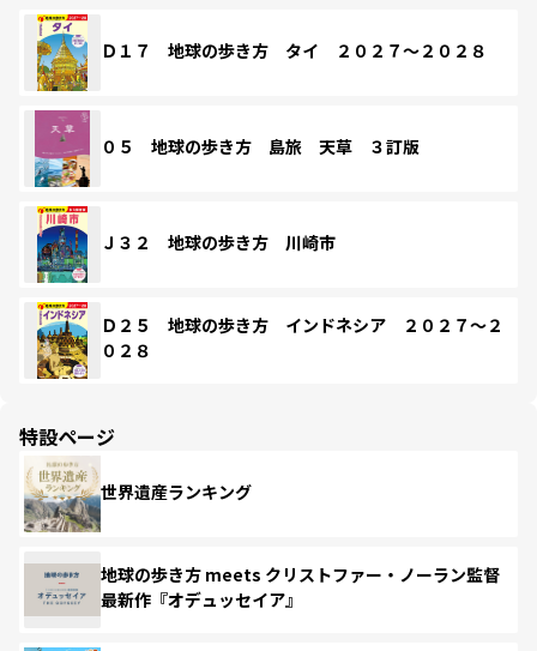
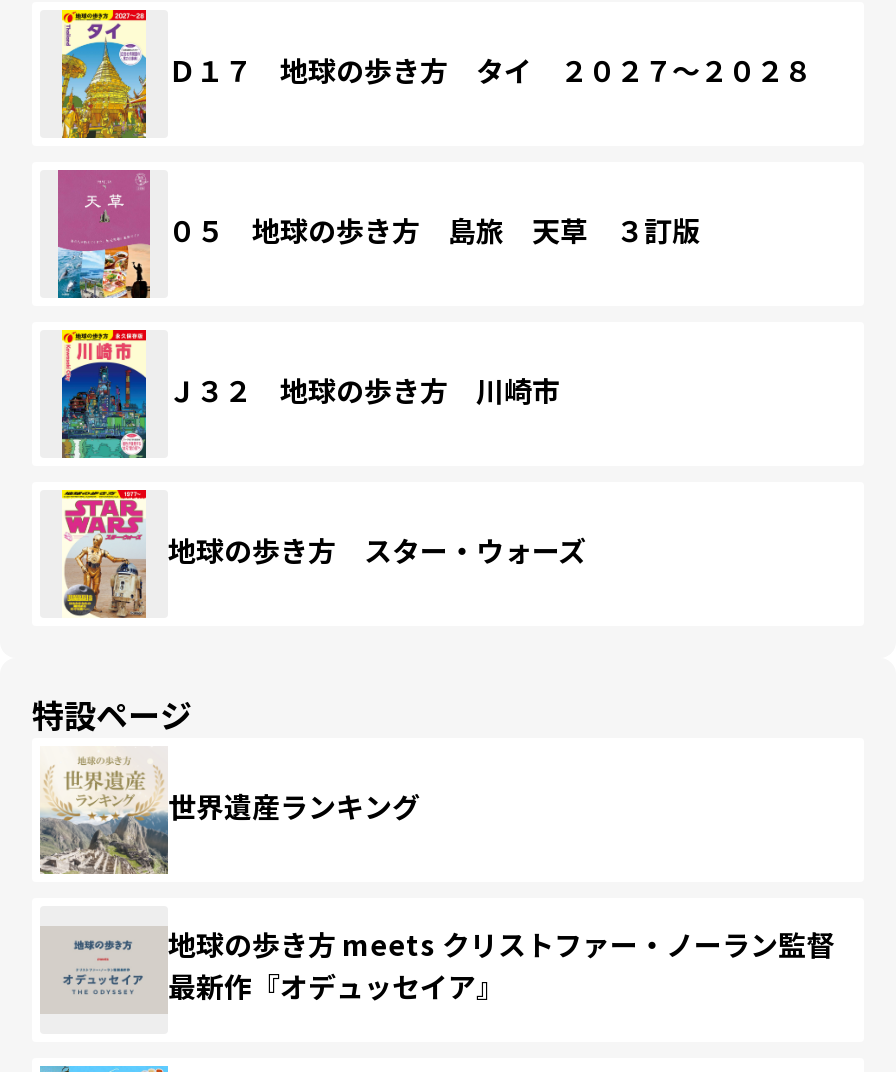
- [image]
- Ｄ２５ 地球の歩き方 インドネシア ２０２７～２
- ０２８
+ [image]
+ 地球の歩き方 スター・ウォーズ
